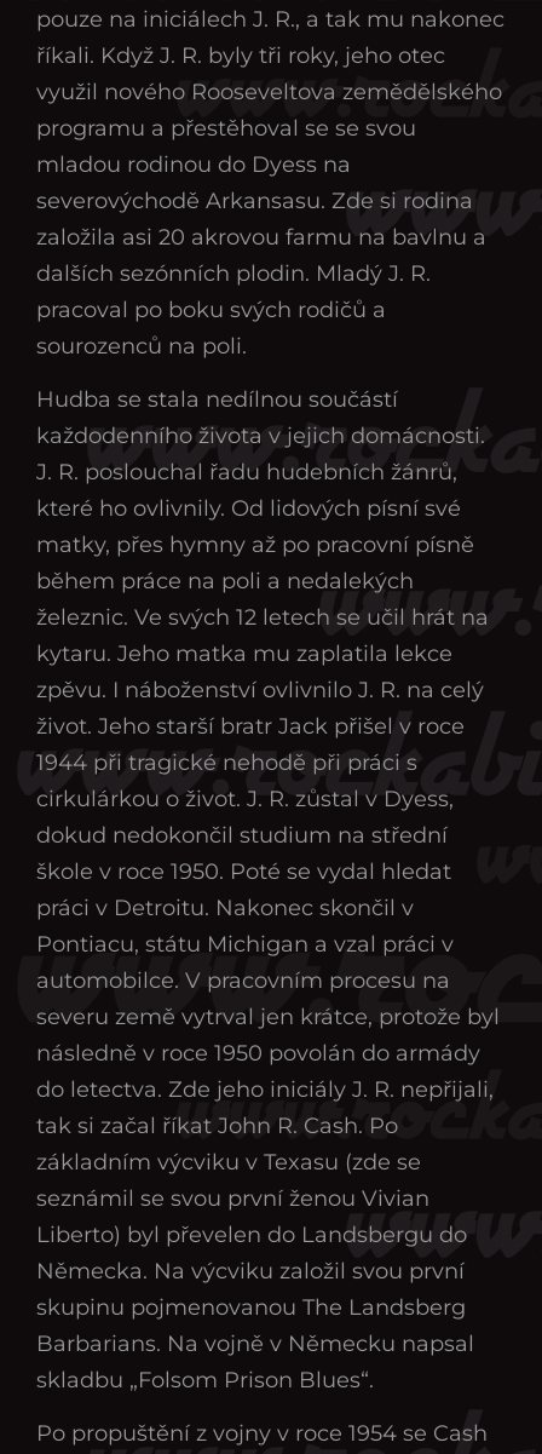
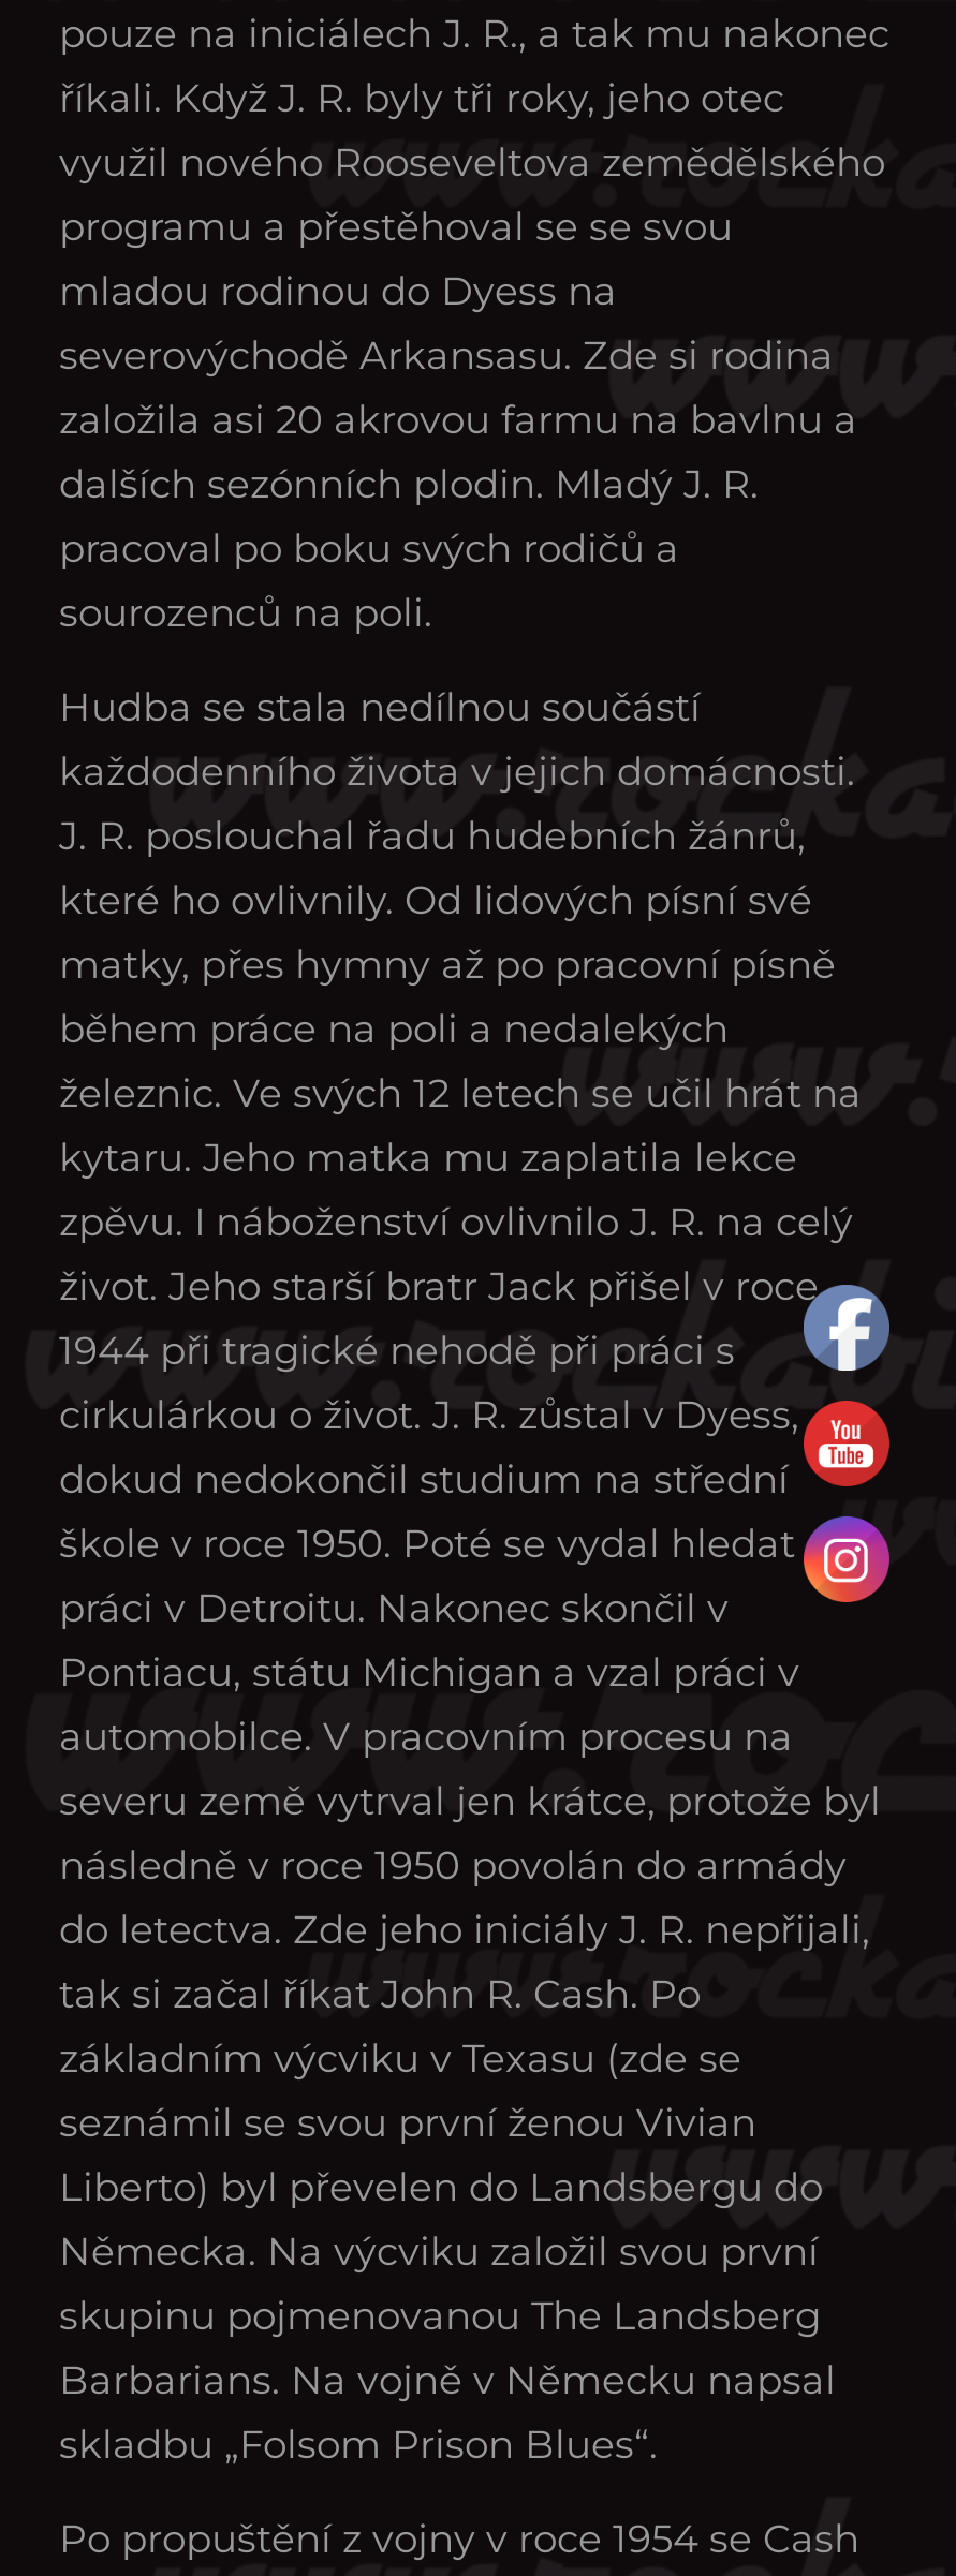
+ [image]

+ [image]

+ [image]
